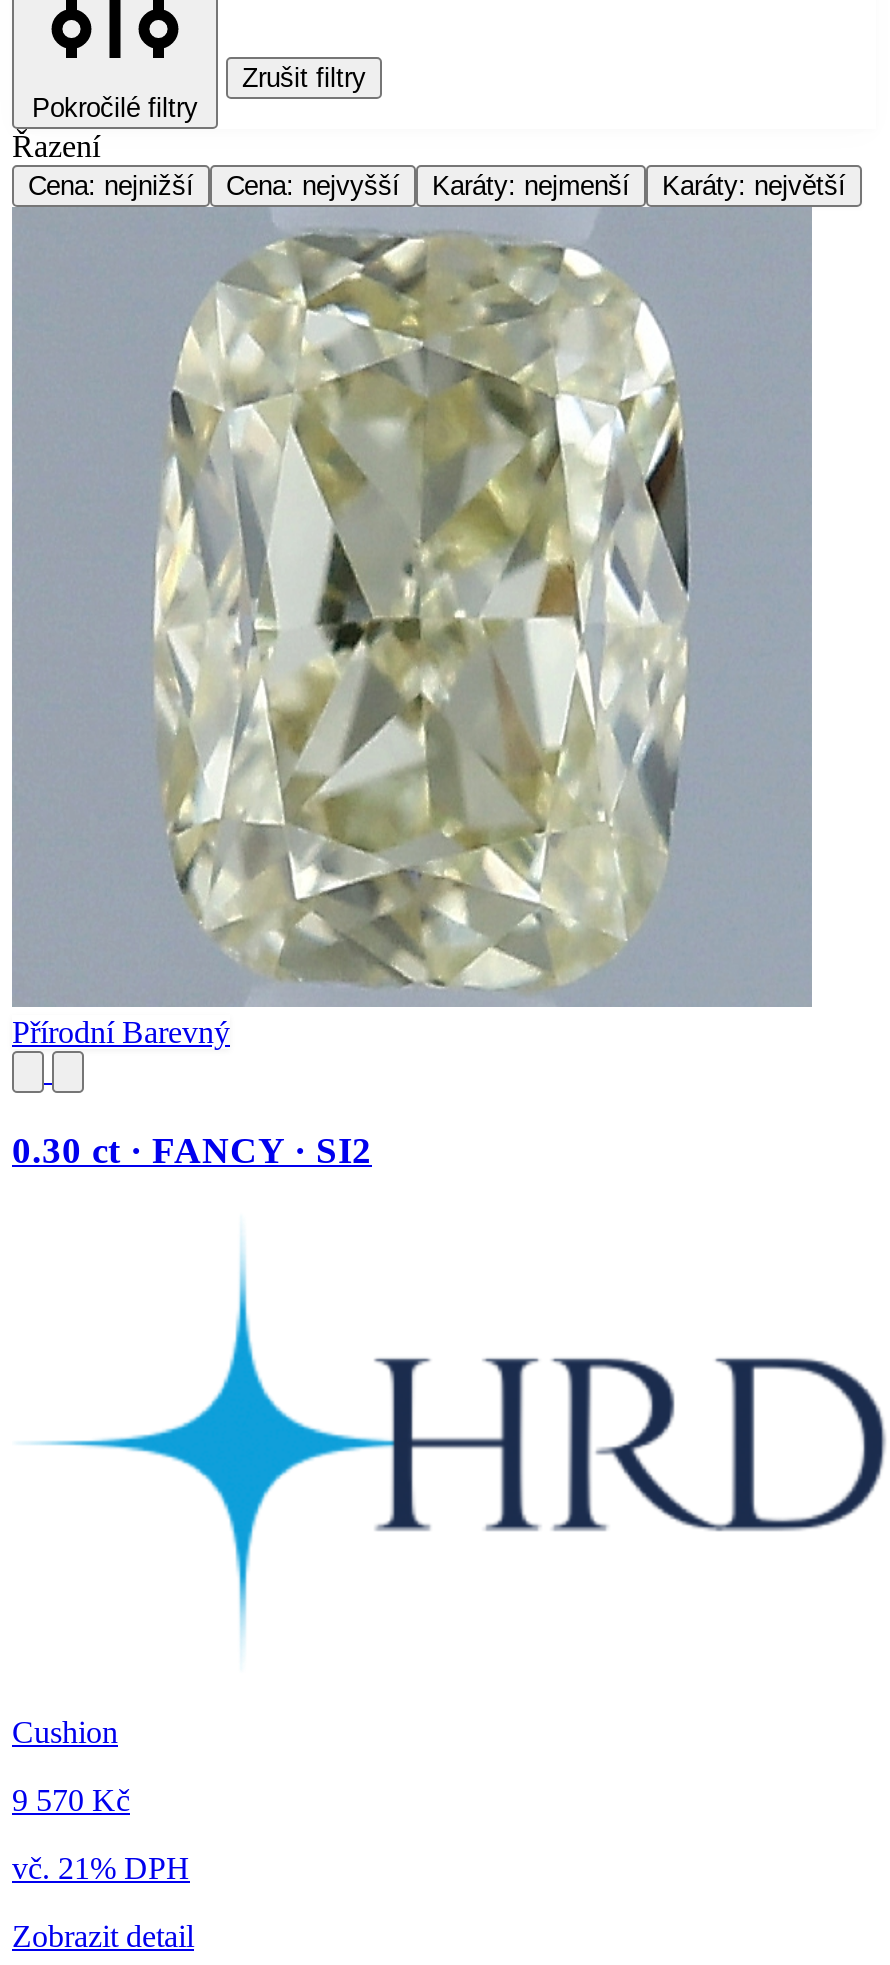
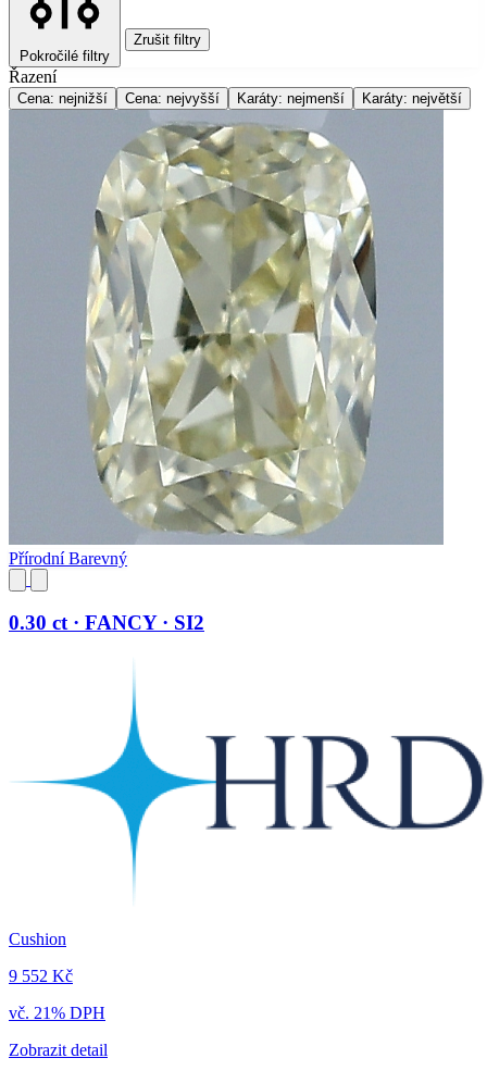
- 9 570 Kč
+ 9 552 Kč
